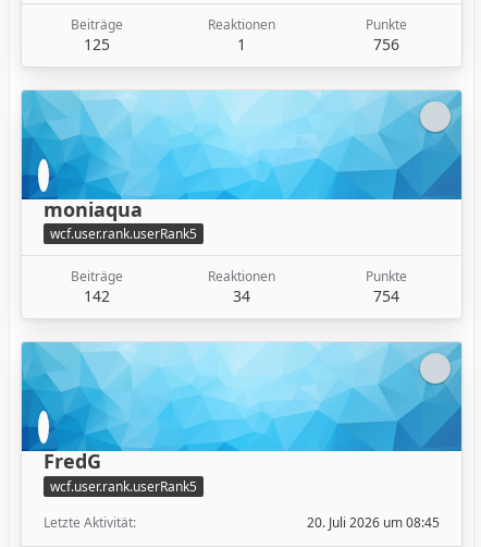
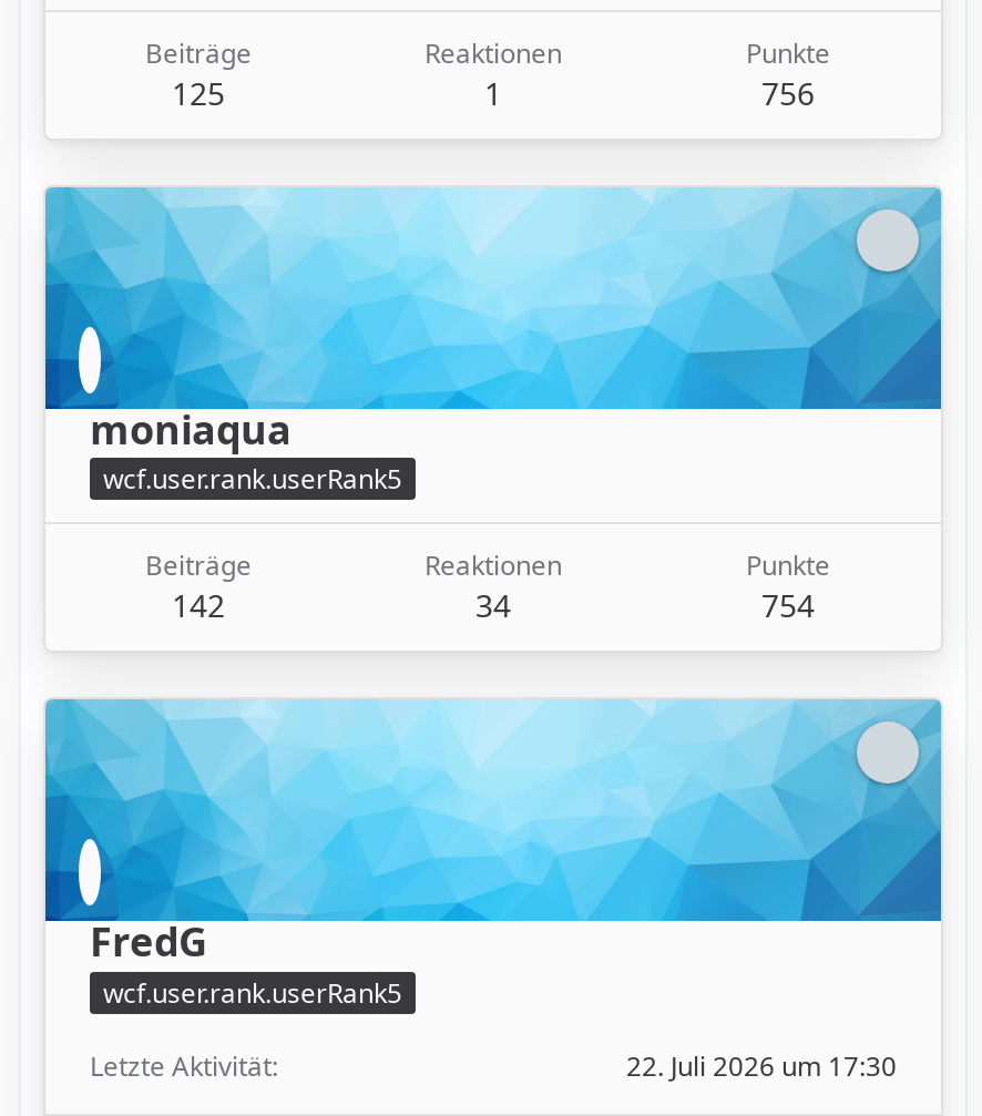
- 20. Juli 2026 um 08:45
+ 22. Juli 2026 um 17:30
